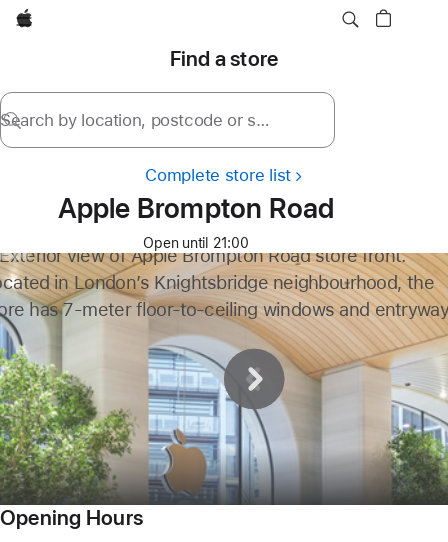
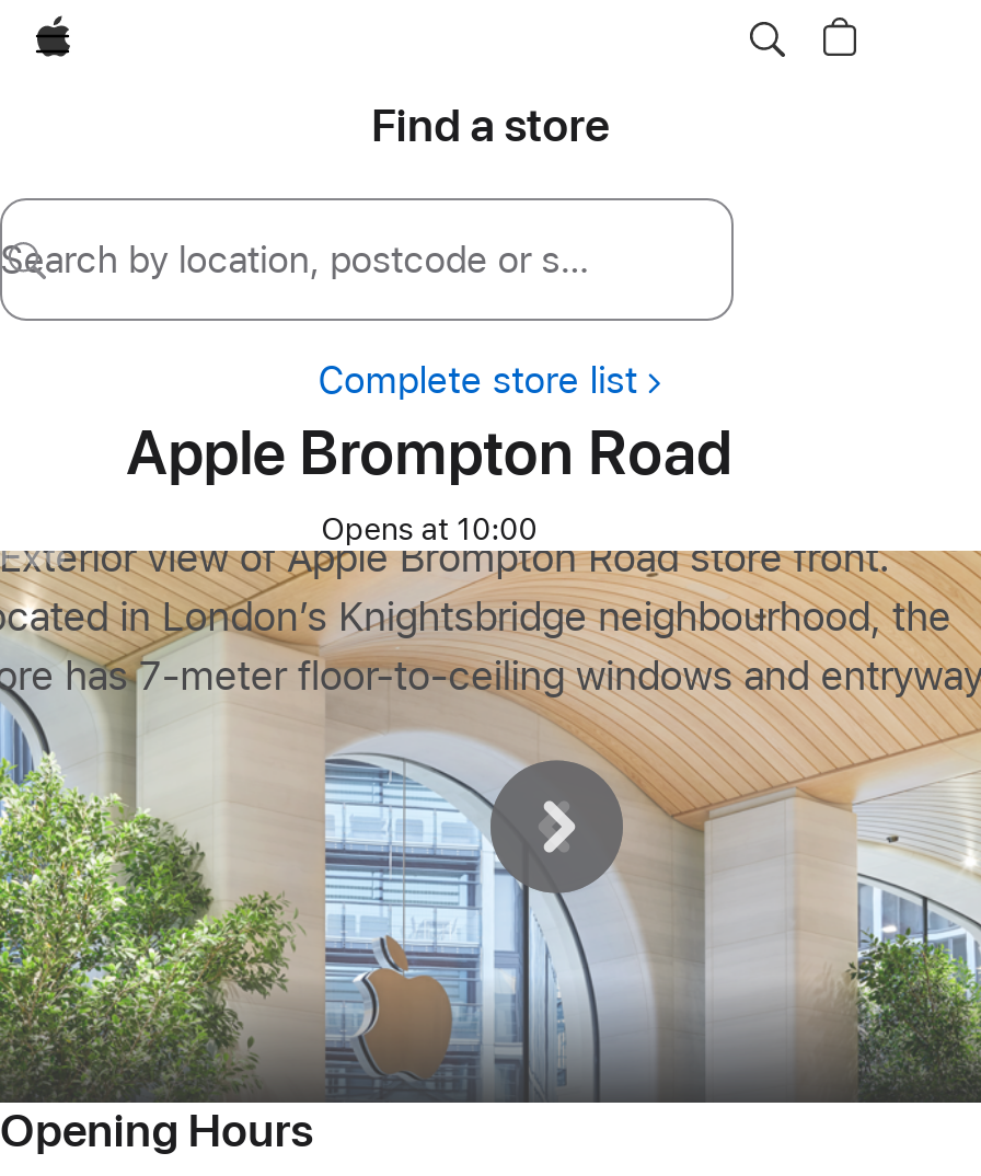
- Open until 21:00
+ Opens at 10:00
